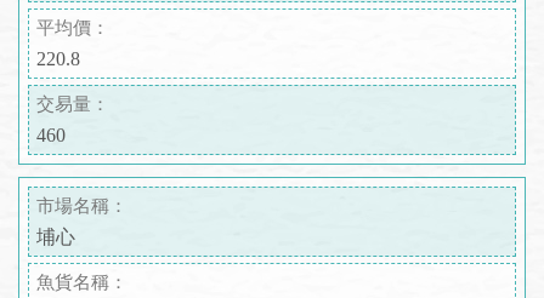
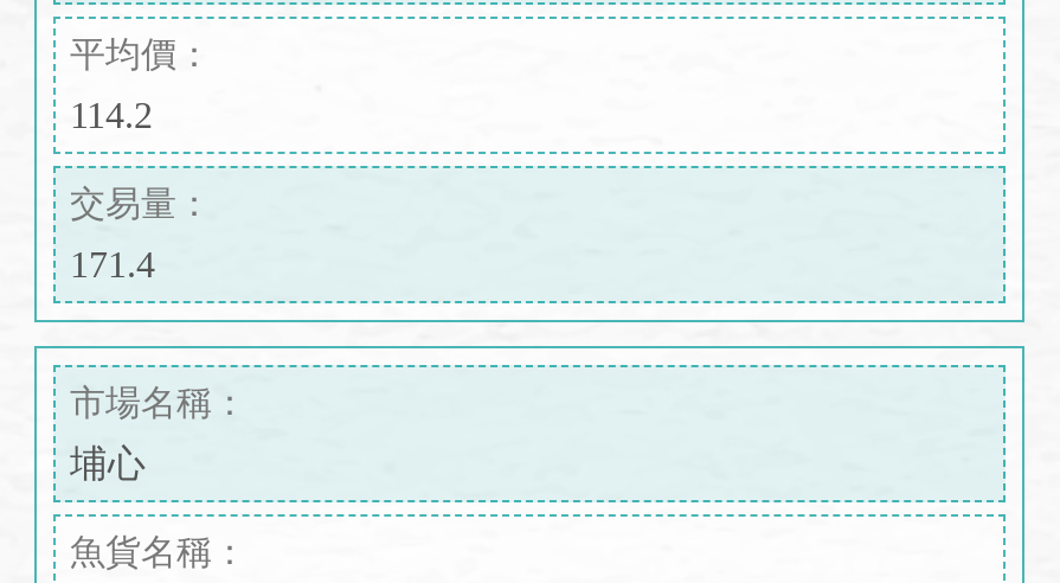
- 220.8
+ 114.2

- 460
+ 171.4
